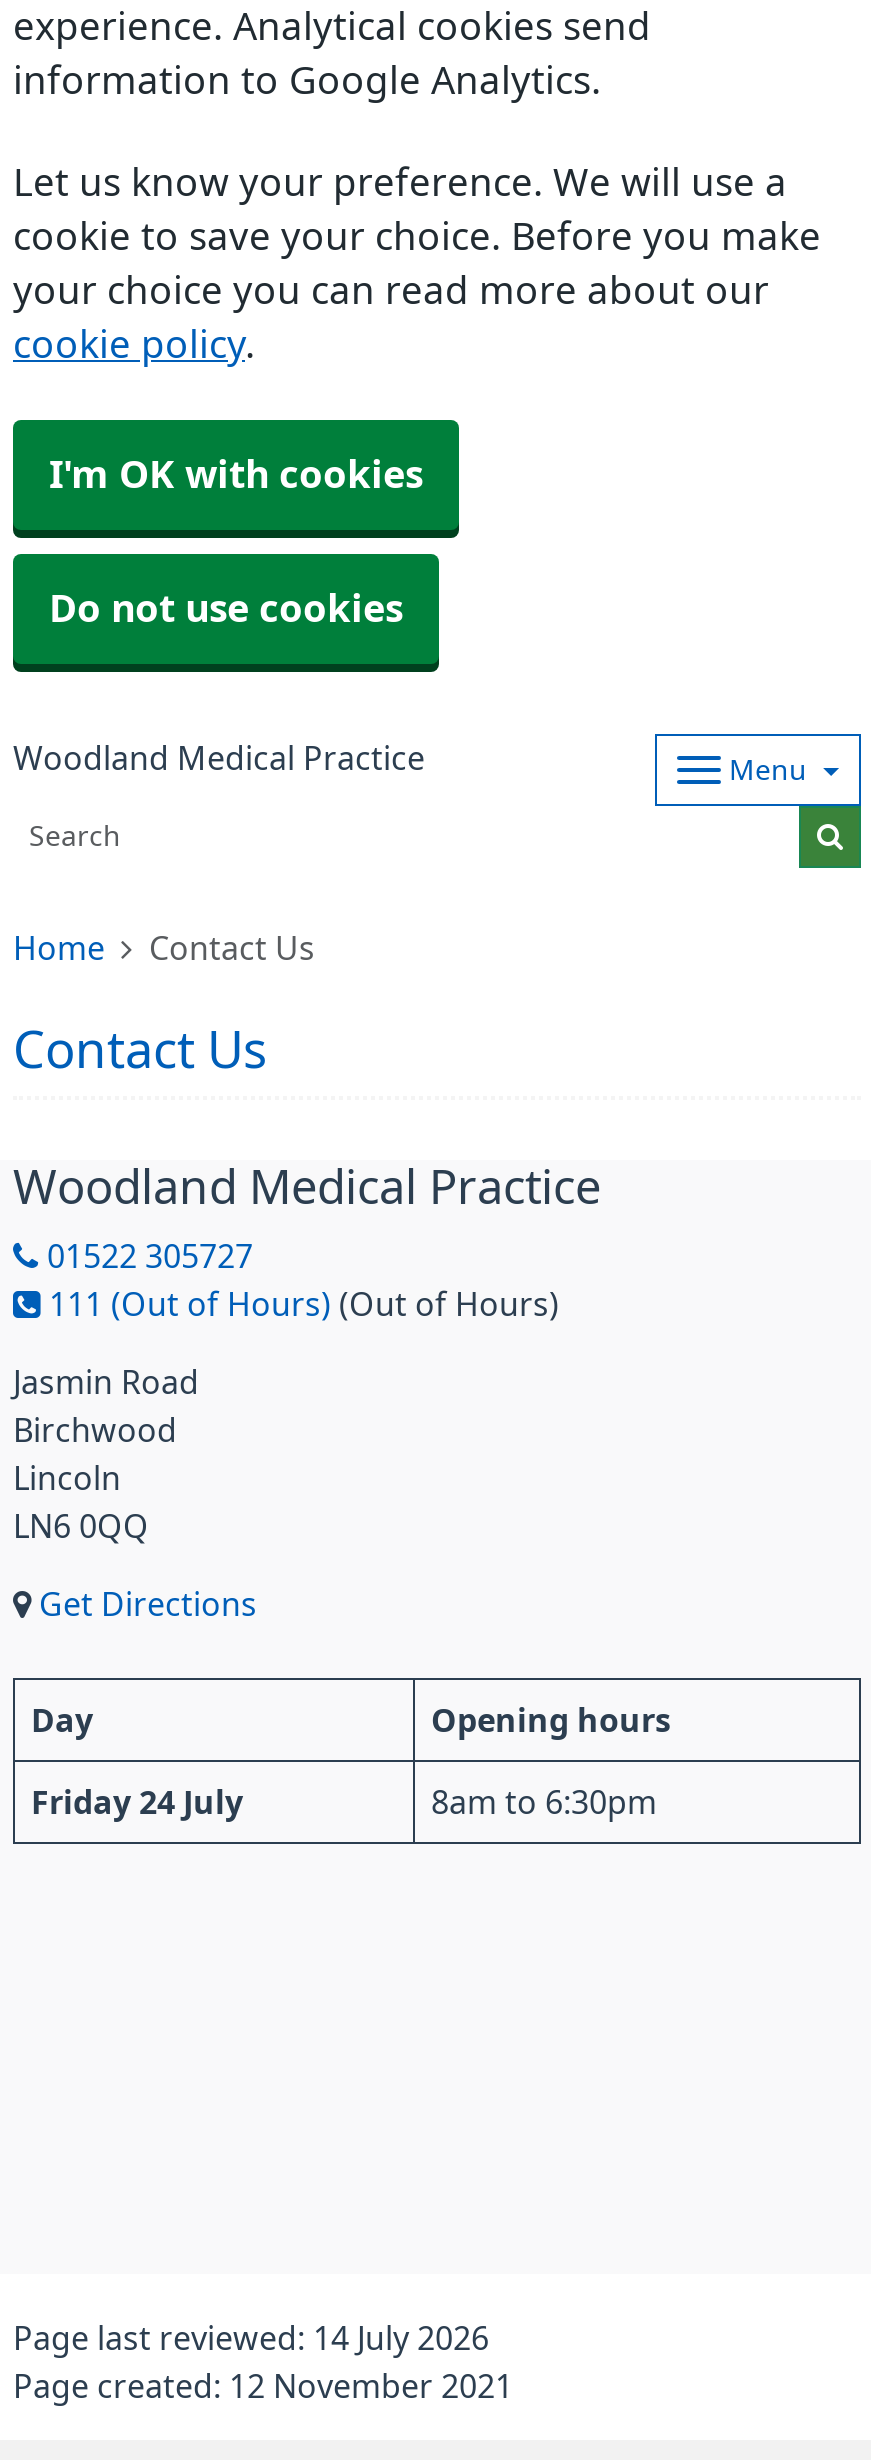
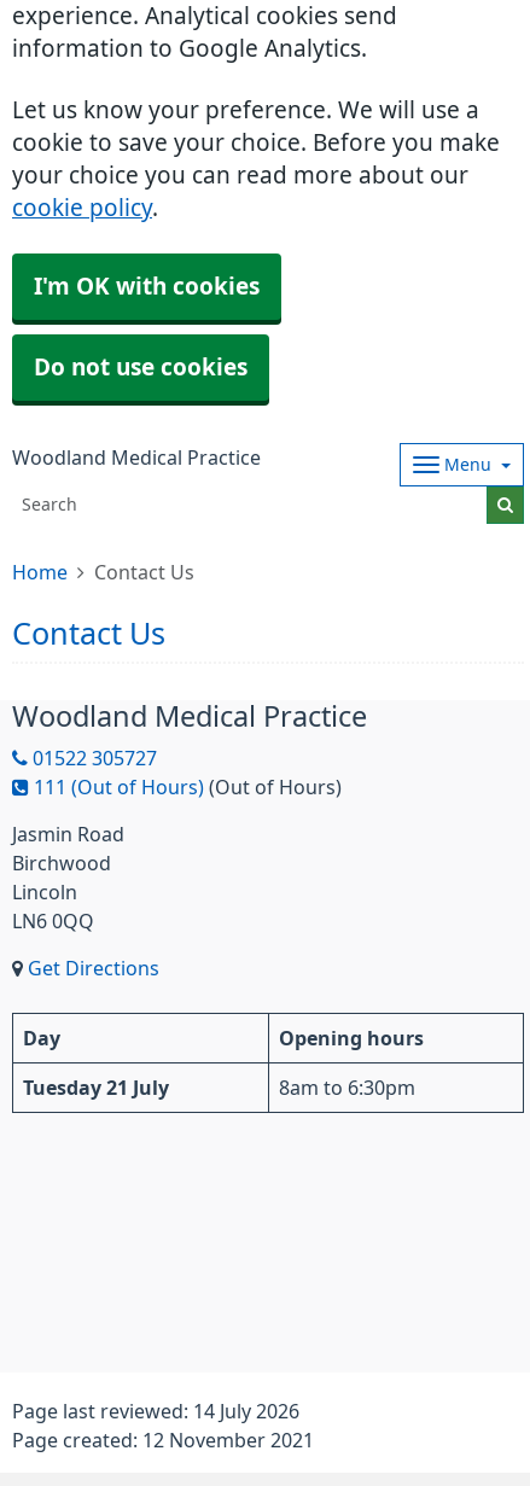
- Friday 24 July
+ Tuesday 21 July
